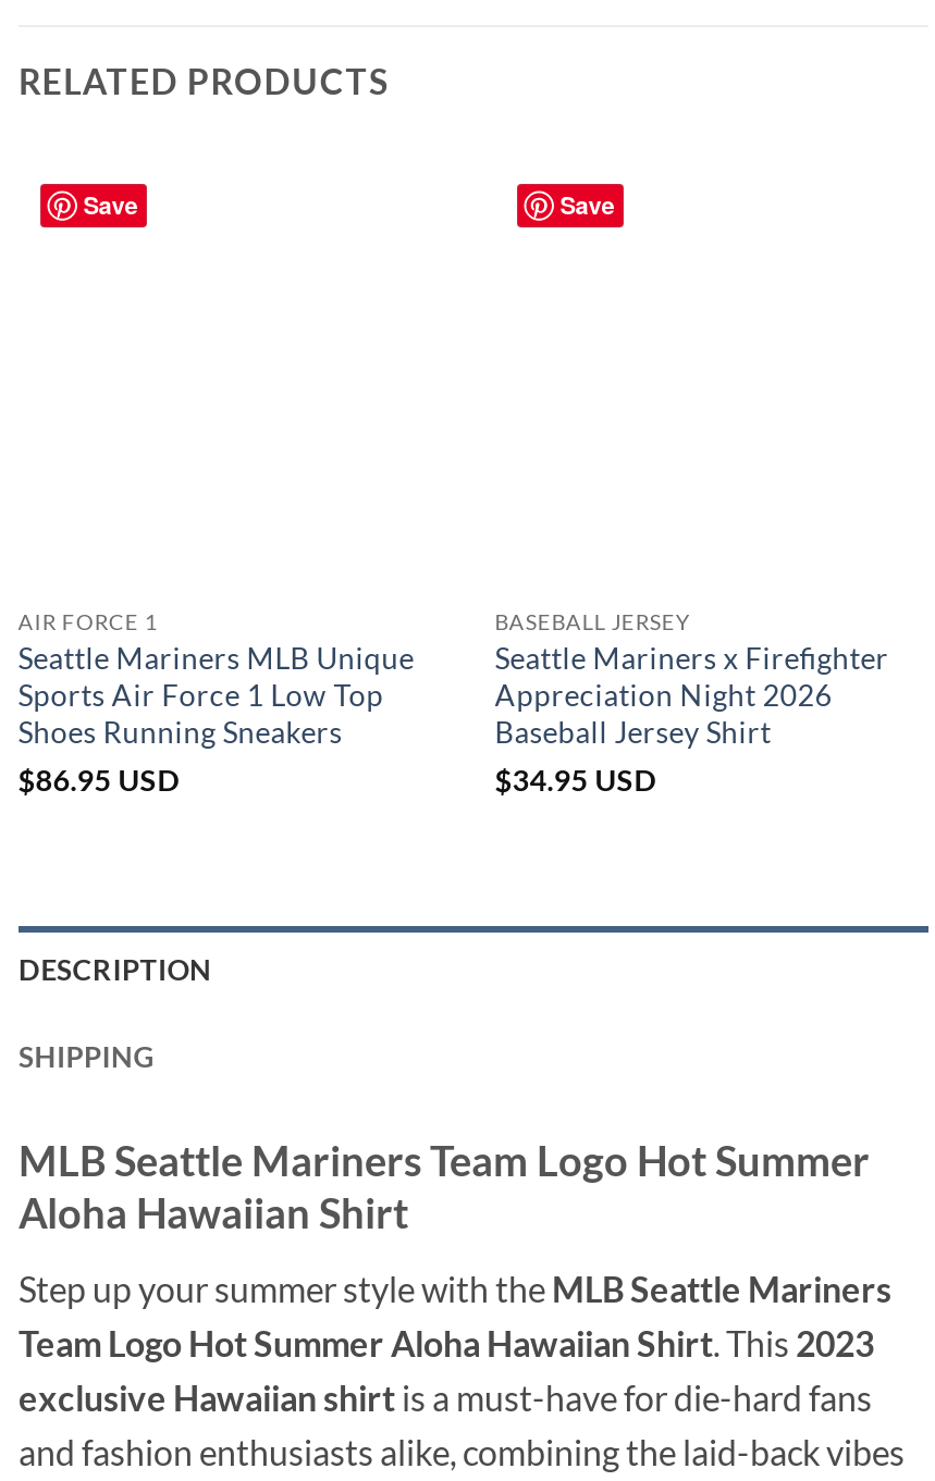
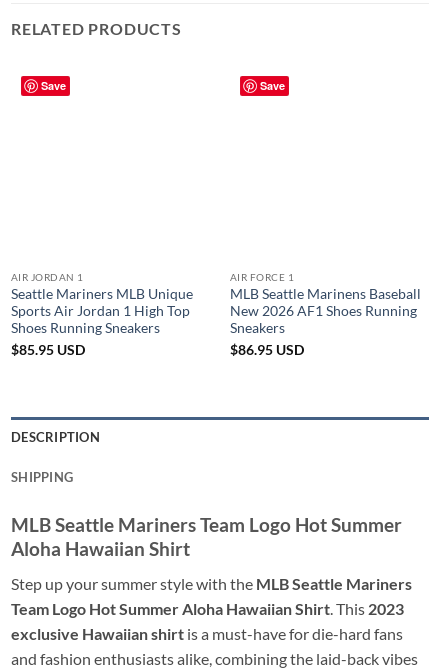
- AIR FORCE 1
+ AIR JORDAN 1

- BASEBALL JERSEY
- Seattle Mariners x Firefighter
- Appreciation Night 2026
- Baseball Jersey Shirt
- $34.95 USD
+ AIR FORCE 1
+ MLB Seattle Marinens Baseball
+ New 2026 AF1 Shoes Running
+ Sneakers
+ $86.95 USD

- Sports Air Force 1 Low Top
+ Sports Air Jordan 1 High Top

- $86.95 USD
+ $85.95 USD
